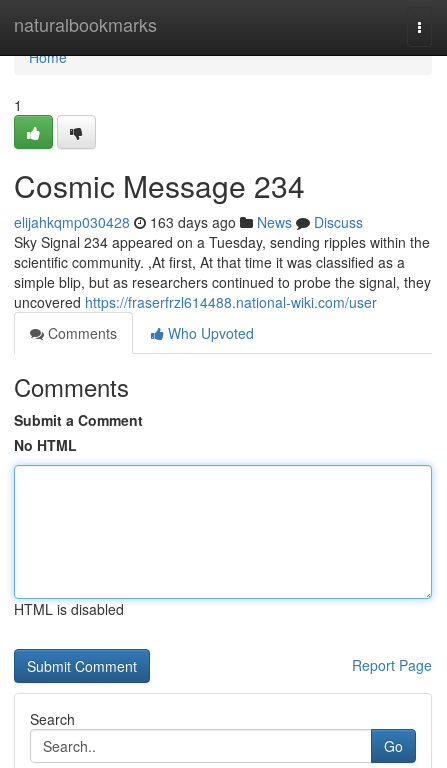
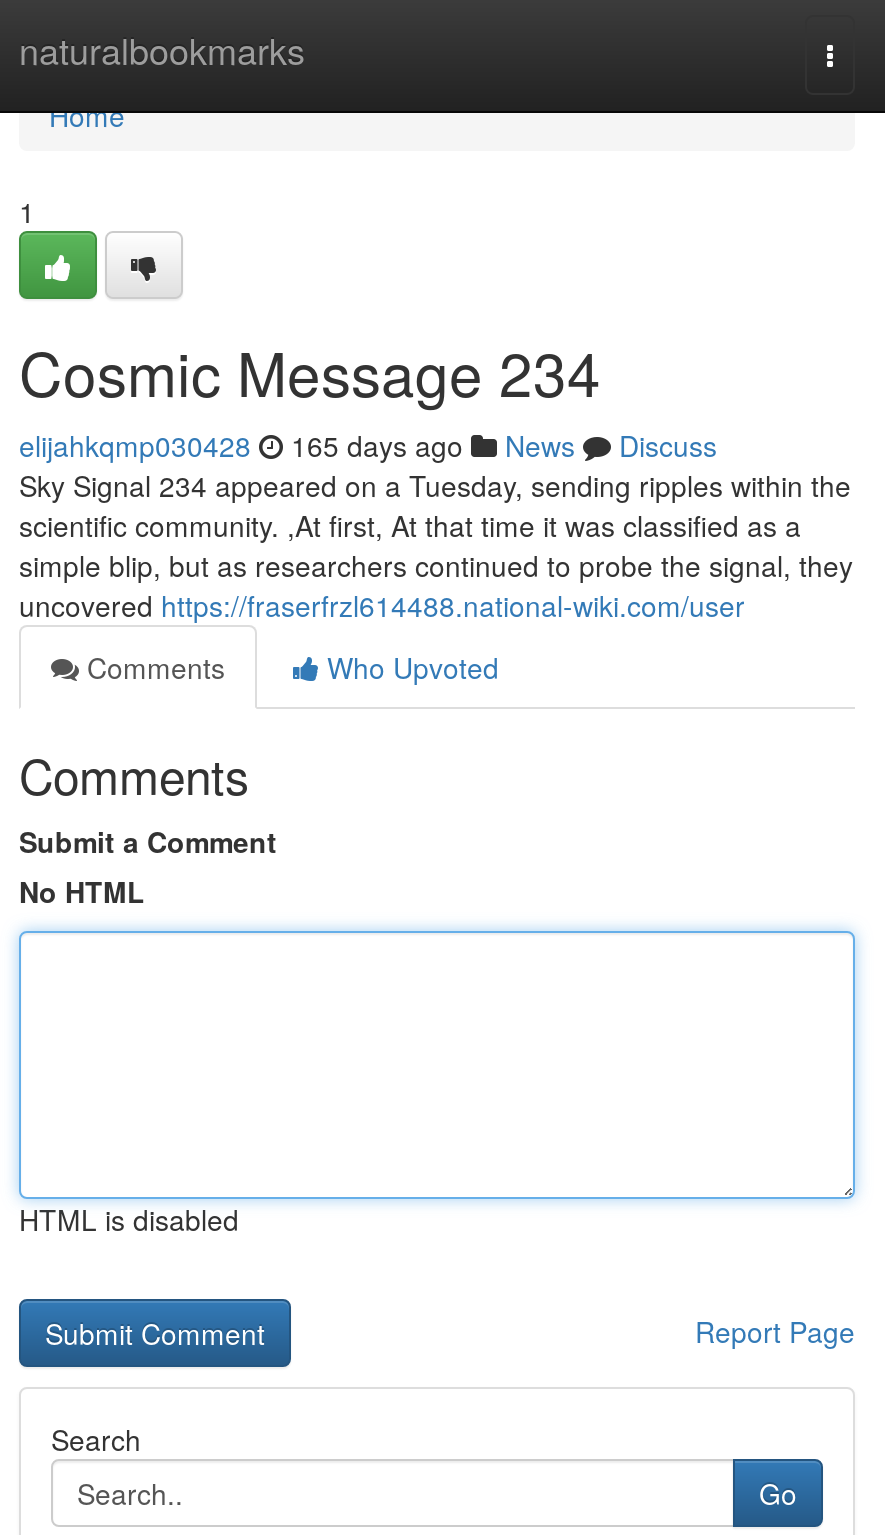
- elijahkqmp030428 163 days ago News Discuss
+ elijahkqmp030428 165 days ago News Discuss
